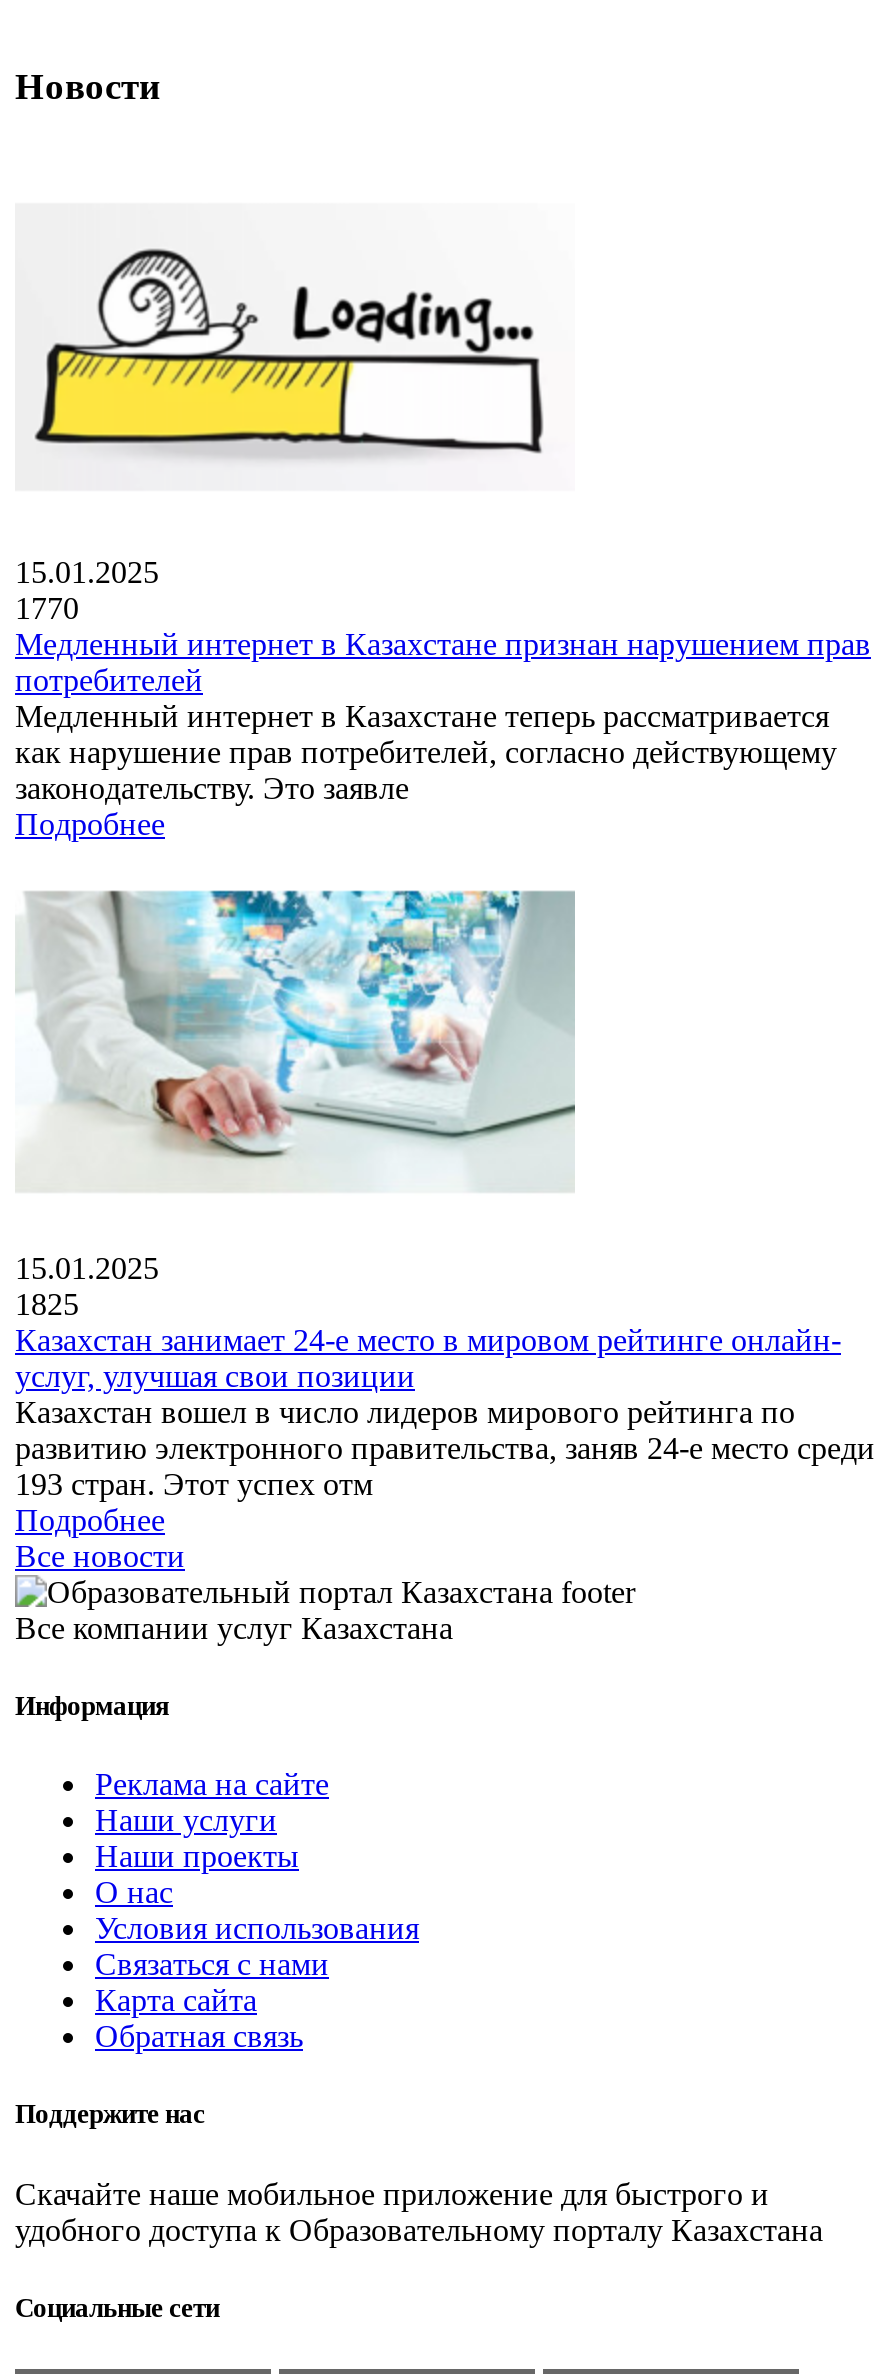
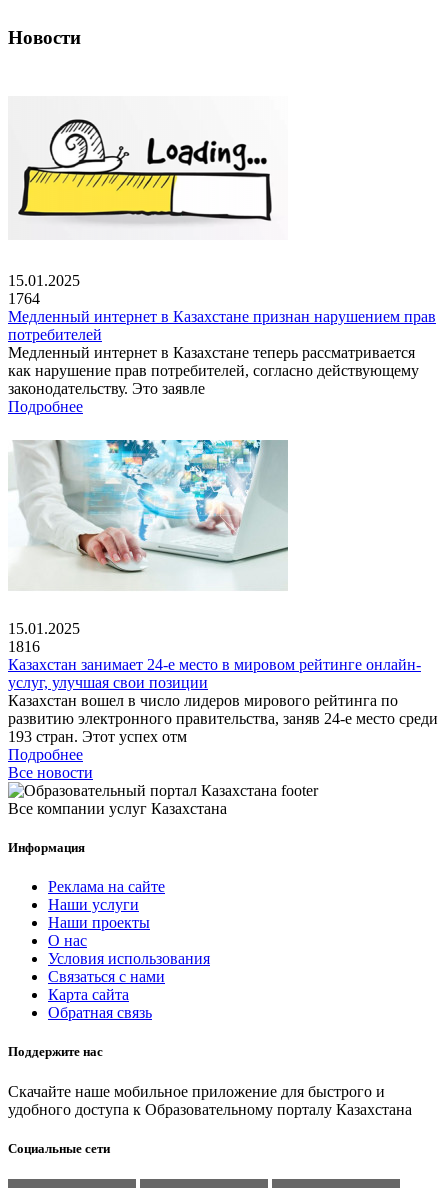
- 1770
+ 1764

- 1825
+ 1816
